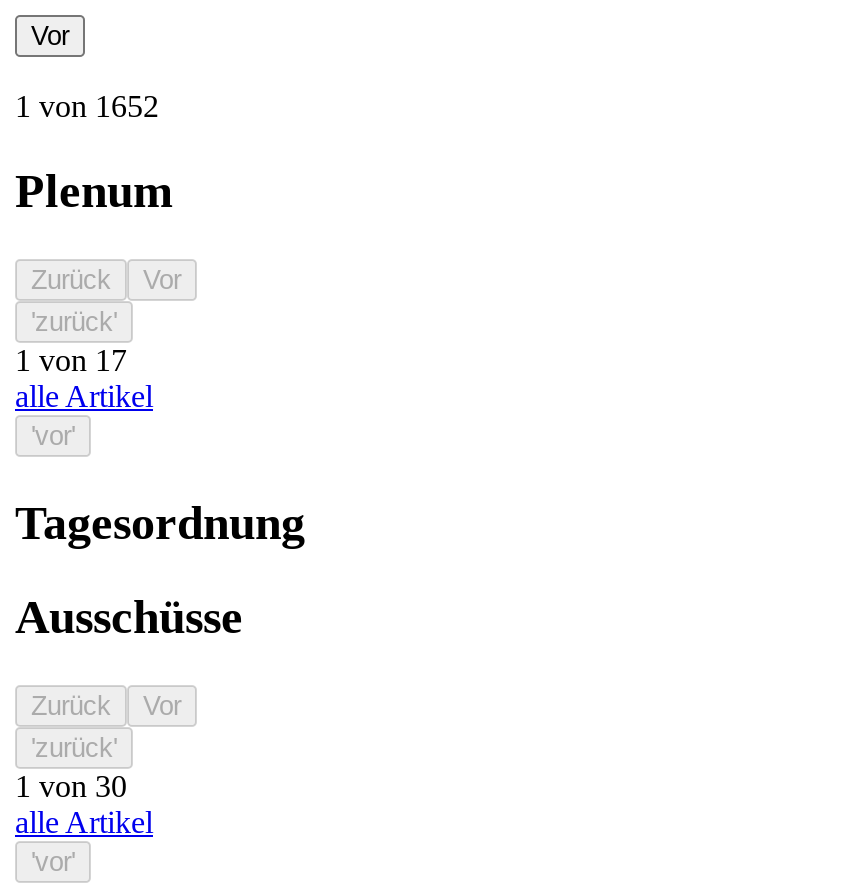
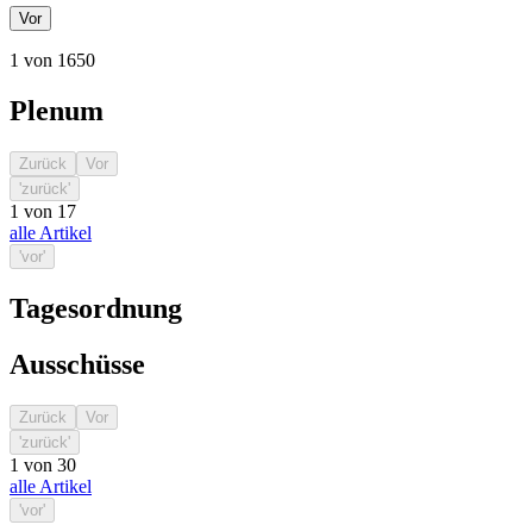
- 1 von 1652
+ 1 von 1650
